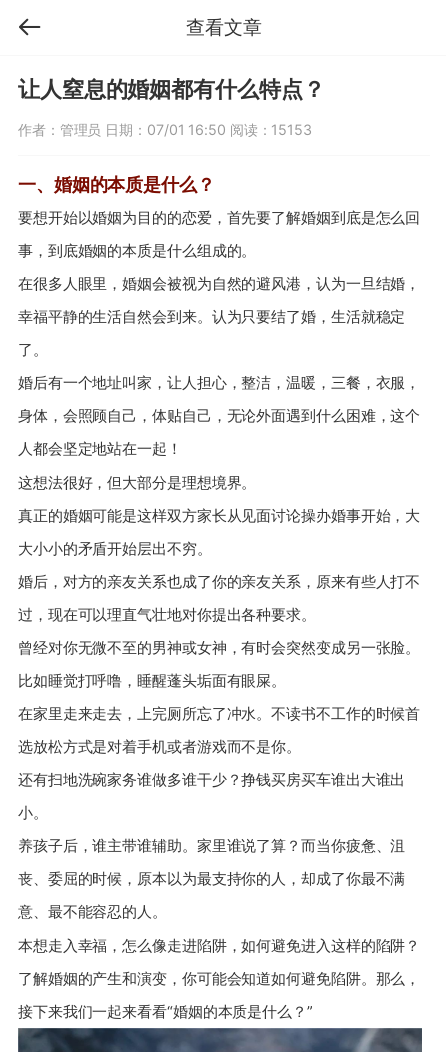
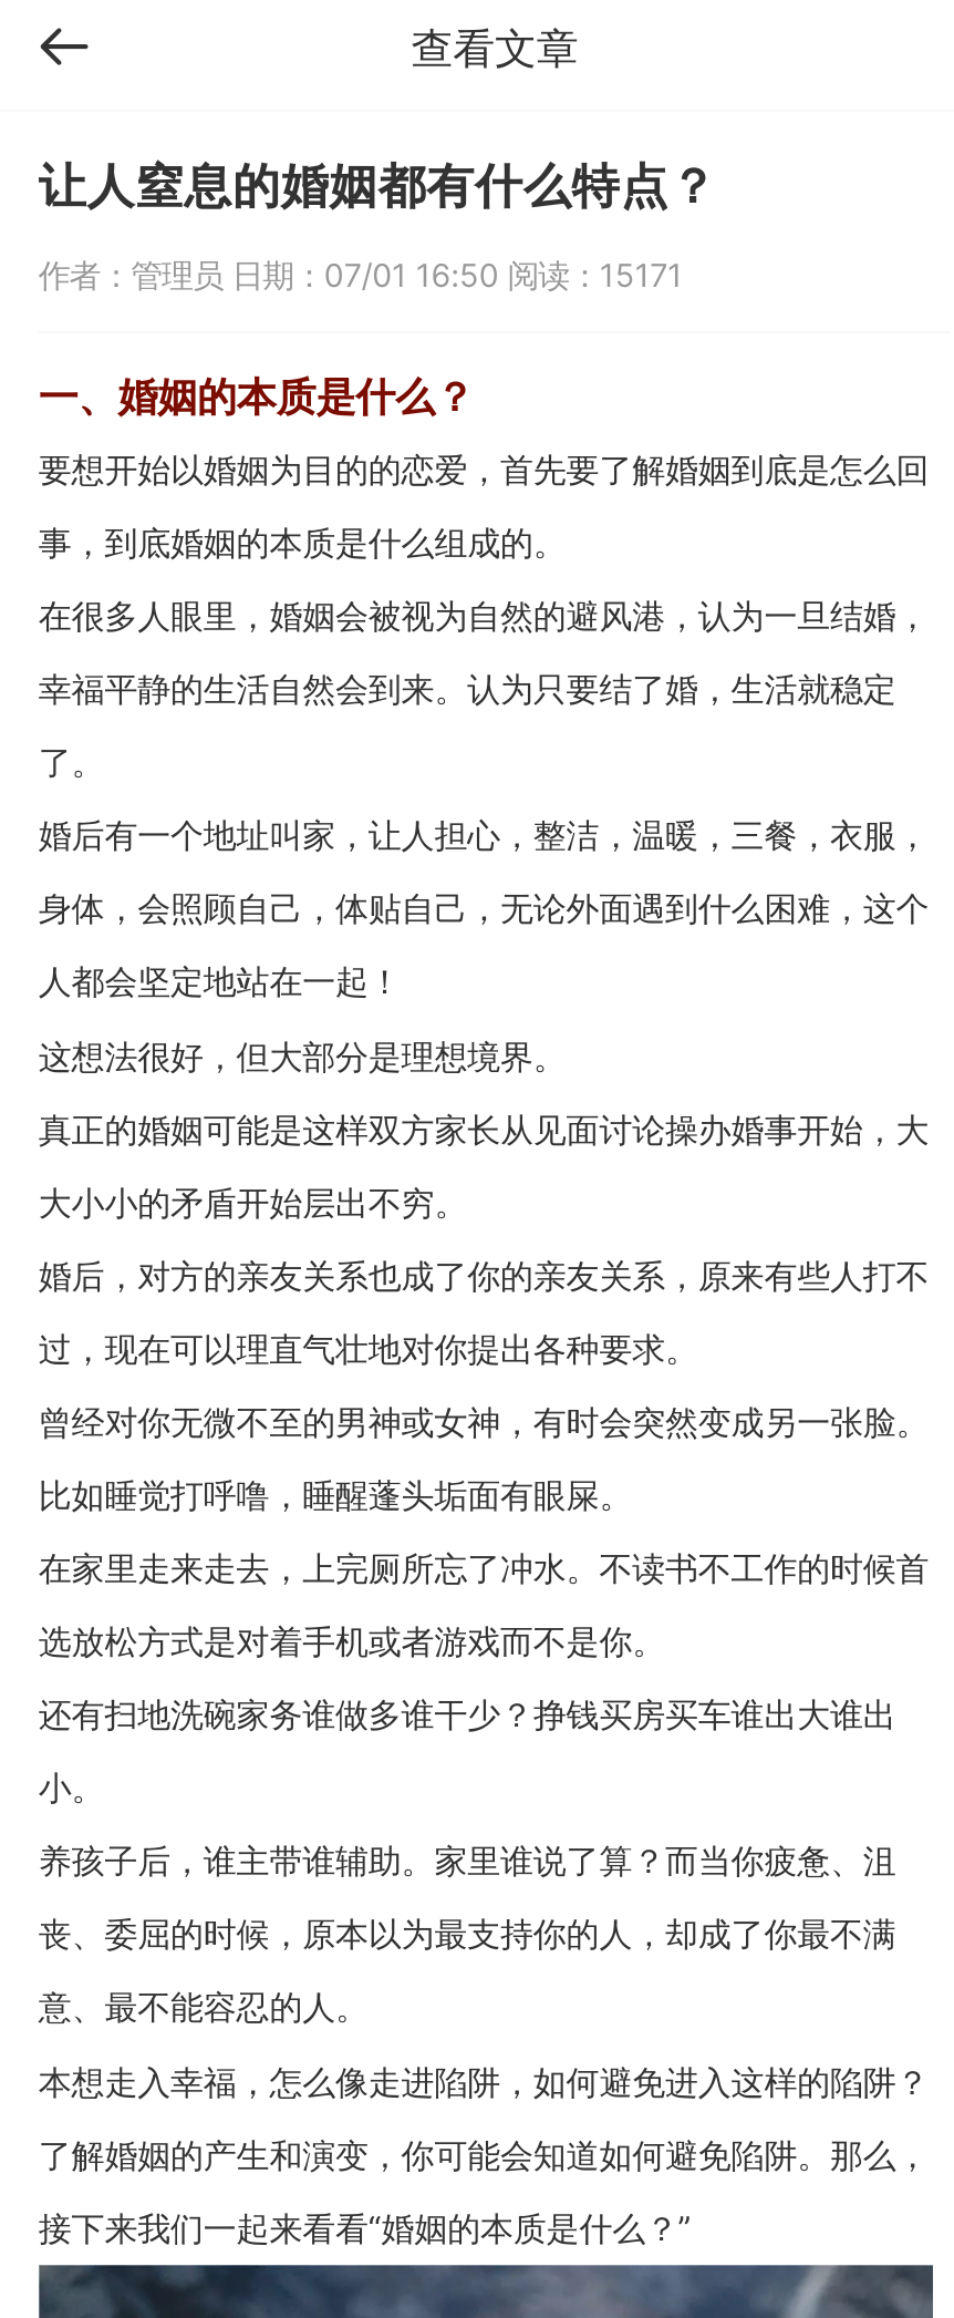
- 作者：管理员 日期：07/01 16:50 阅读：15153
+ 作者：管理员 日期：07/01 16:50 阅读：15171
